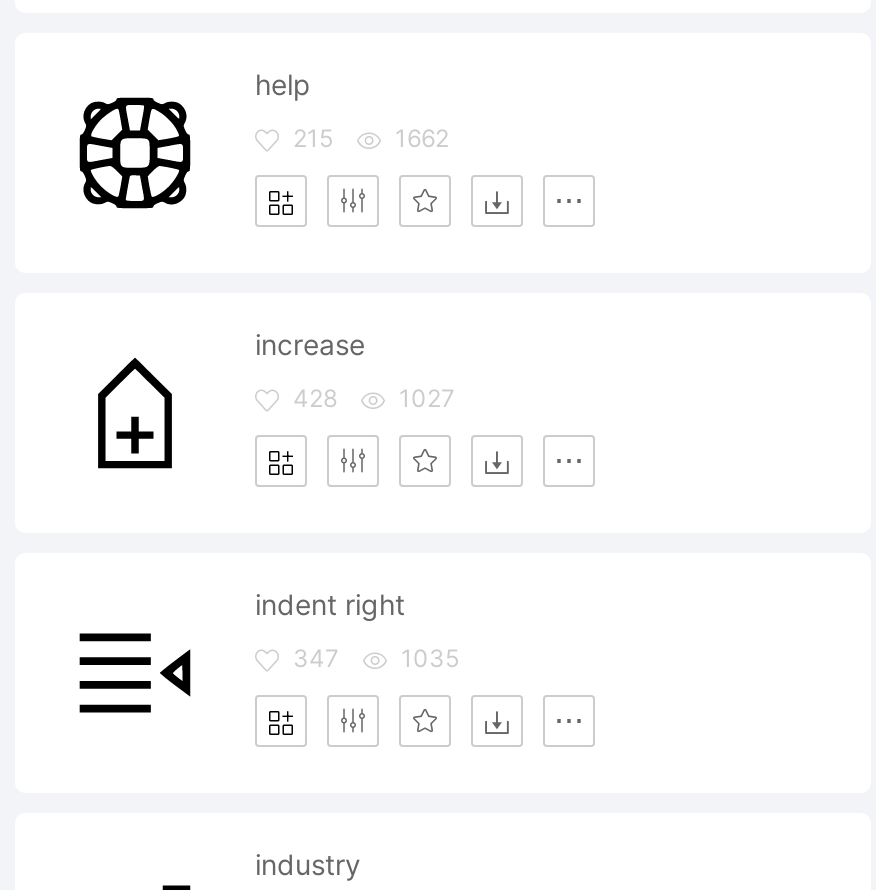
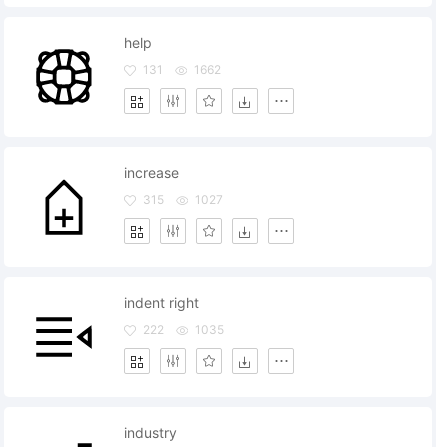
- 215
+ 131

- 428
+ 315

- 347
+ 222
